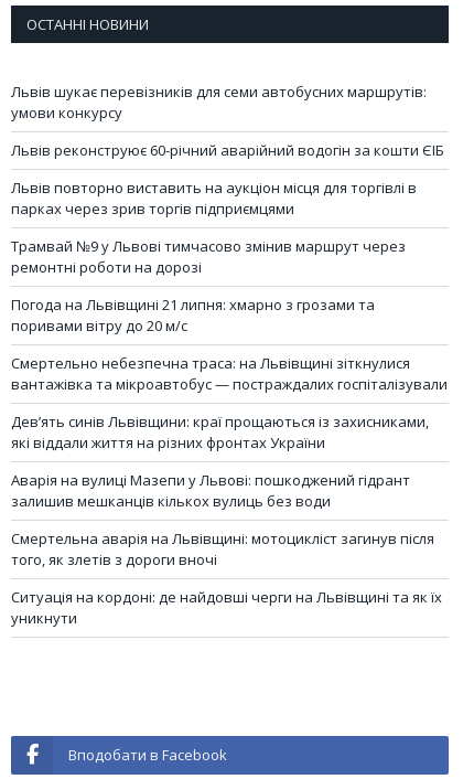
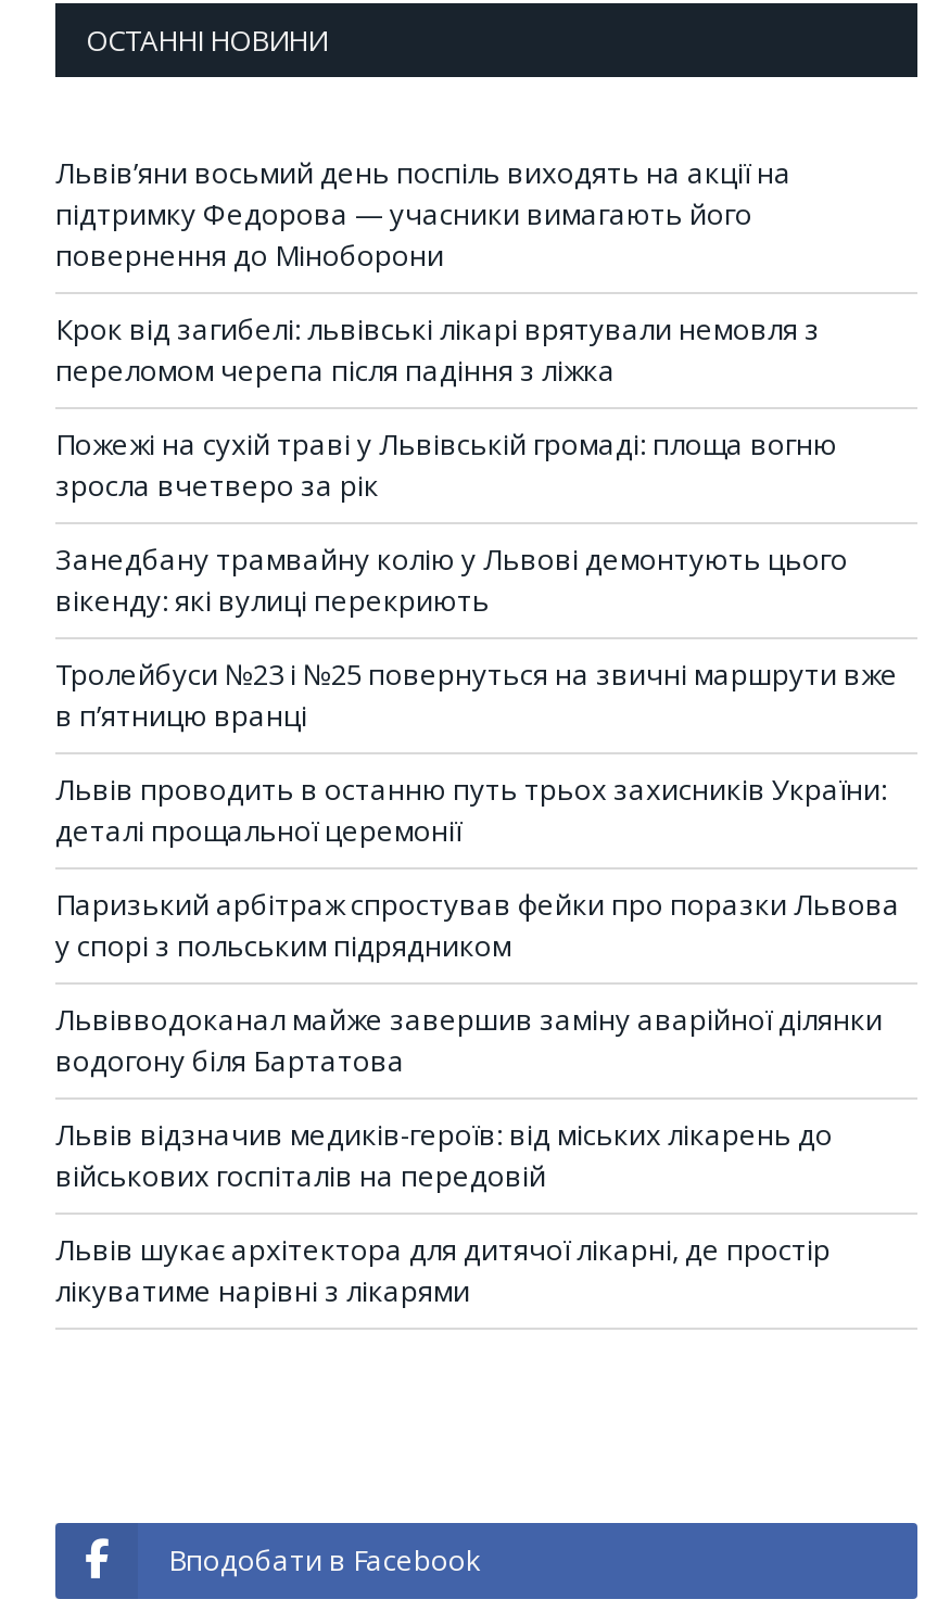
- Львів шукає перевізників для семи автобусних маршрутів:
- умови конкурсу
+ Львів’яни восьмий день поспіль виходять на акції на
+ підтримку Федорова — учасники вимагають його
+ повернення до Міноборони

- Львів реконструює 60-річний аварійний водогін за кошти ЄІБ
+ Крок від загибелі: львівські лікарі врятували немовля з
+ переломом черепа після падіння з ліжка

- Львів повторно виставить на аукціон місця для торгівлі в
- парках через зрив торгів підприємцями
+ Пожежі на сухій траві у Львівській громаді: площа вогню
+ зросла вчетверо за рік

- Трамвай №9 у Львові тимчасово змінив маршрут через
- ремонтні роботи на дорозі
+ Занедбану трамвайну колію у Львові демонтують цього
+ вікенду: які вулиці перекриють

- Погода на Львівщині 21 липня: хмарно з грозами та
- поривами вітру до 20 м/с
+ Тролейбуси №23 і №25 повернуться на звичні маршрути вже
+ в п’ятницю вранці

- Смертельно небезпечна траса: на Львівщині зіткнулися
- вантажівка та мікроавтобус — постраждалих госпіталізували
+ Львів проводить в останню путь трьох захисників України:
+ деталі прощальної церемонії

- Дев’ять синів Львівщини: краї прощаються із захисниками,
- які віддали життя на різних фронтах України
+ Паризький арбітраж спростував фейки про поразки Львова
+ у спорі з польським підрядником

- Аварія на вулиці Мазепи у Львові: пошкоджений гідрант
- залишив мешканців кількох вулиць без води
+ Львівводоканал майже завершив заміну аварійної ділянки
+ водогону біля Бартатова

- Смертельна аварія на Львівщині: мотоцикліст загинув після
- того, як злетів з дороги вночі
+ Львів відзначив медиків-героїв: від міських лікарень до
+ військових госпіталів на передовій

- Ситуація на кордоні: де найдовші черги на Львівщині та як їх
- уникнути
+ Львів шукає архітектора для дитячої лікарні, де простір
+ лікуватиме нарівні з лікарями
